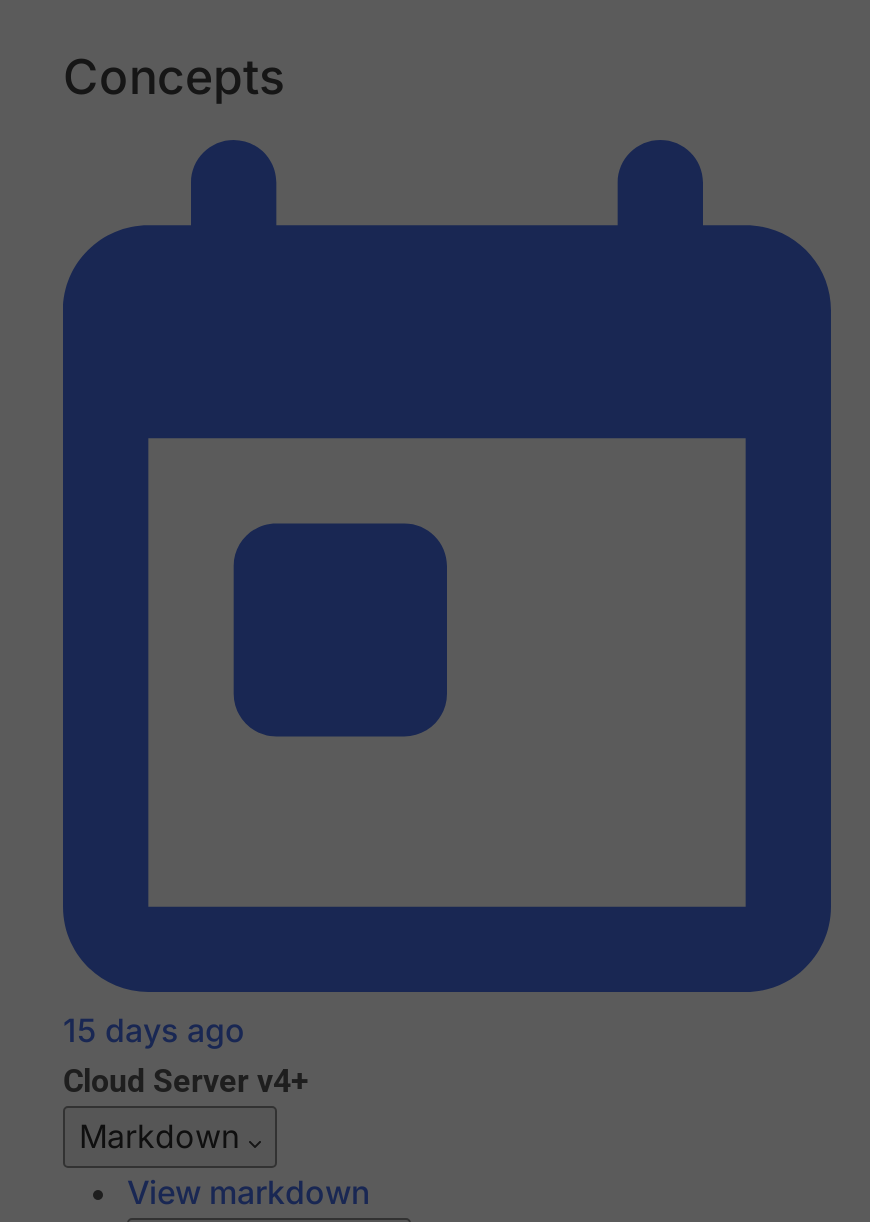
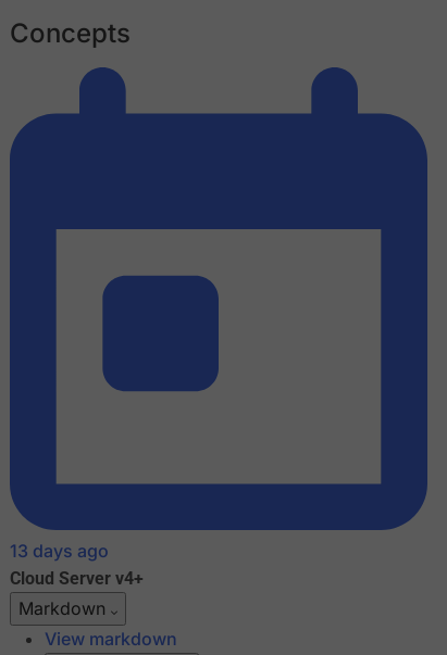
- 15 days ago
+ 13 days ago
